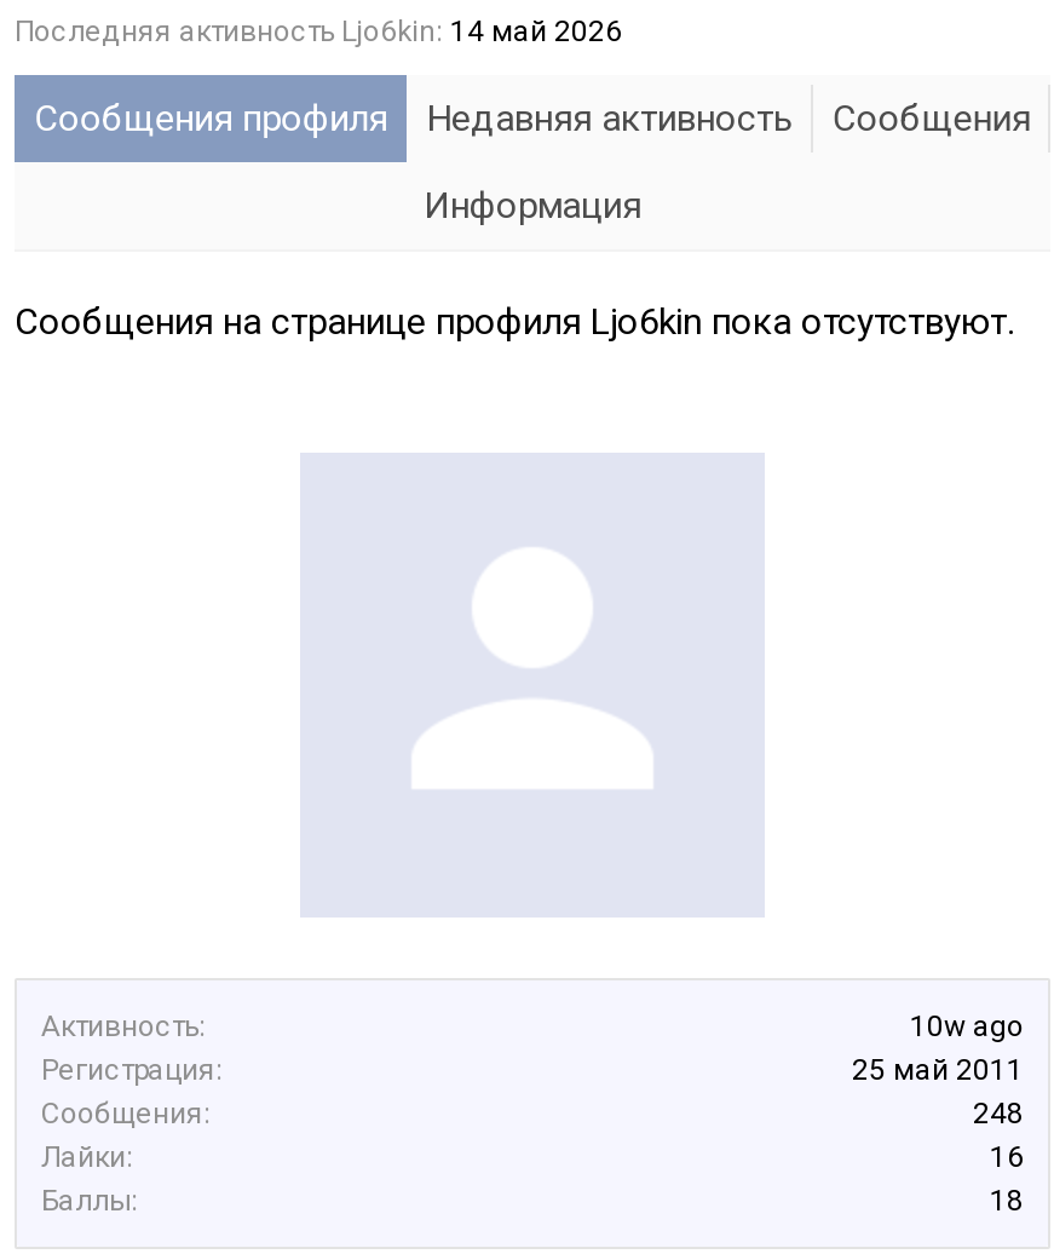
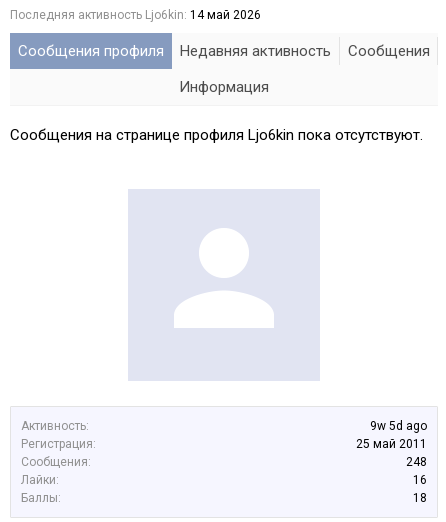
- 10w ago
+ 9w 5d ago
